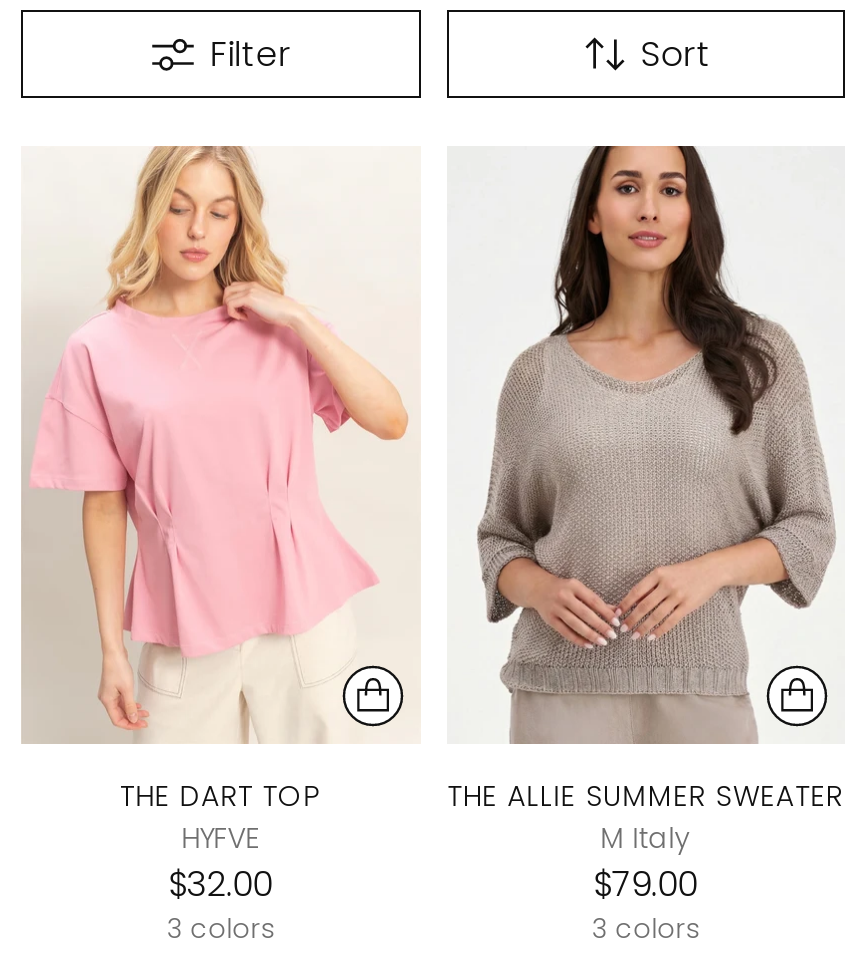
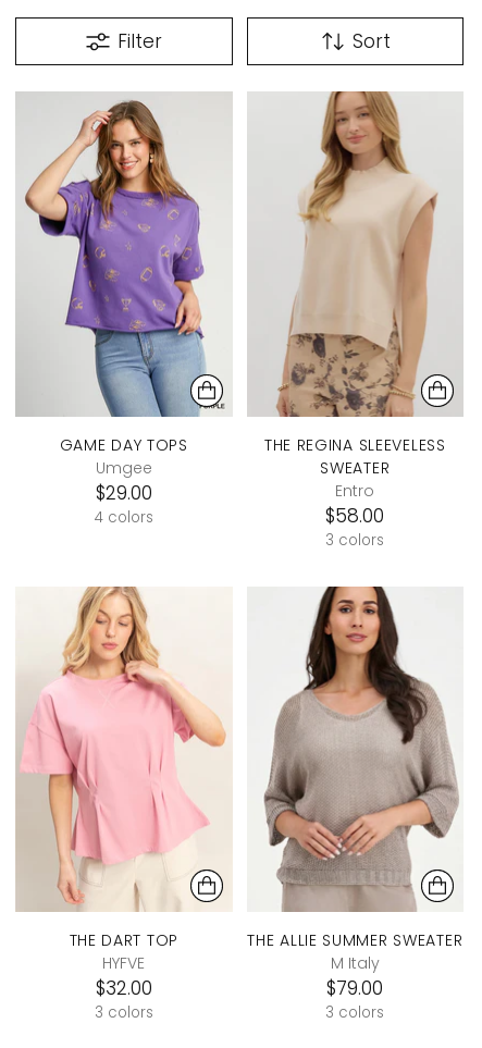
+ [image]
+ GAME DAY TOPS
+ Umgee
+ $29.00
+ 4 colors

+ [image]
+ THE REGINA SLEEVELESS
+ SWEATER
+ Entro
+ $58.00
+ 3 colors
